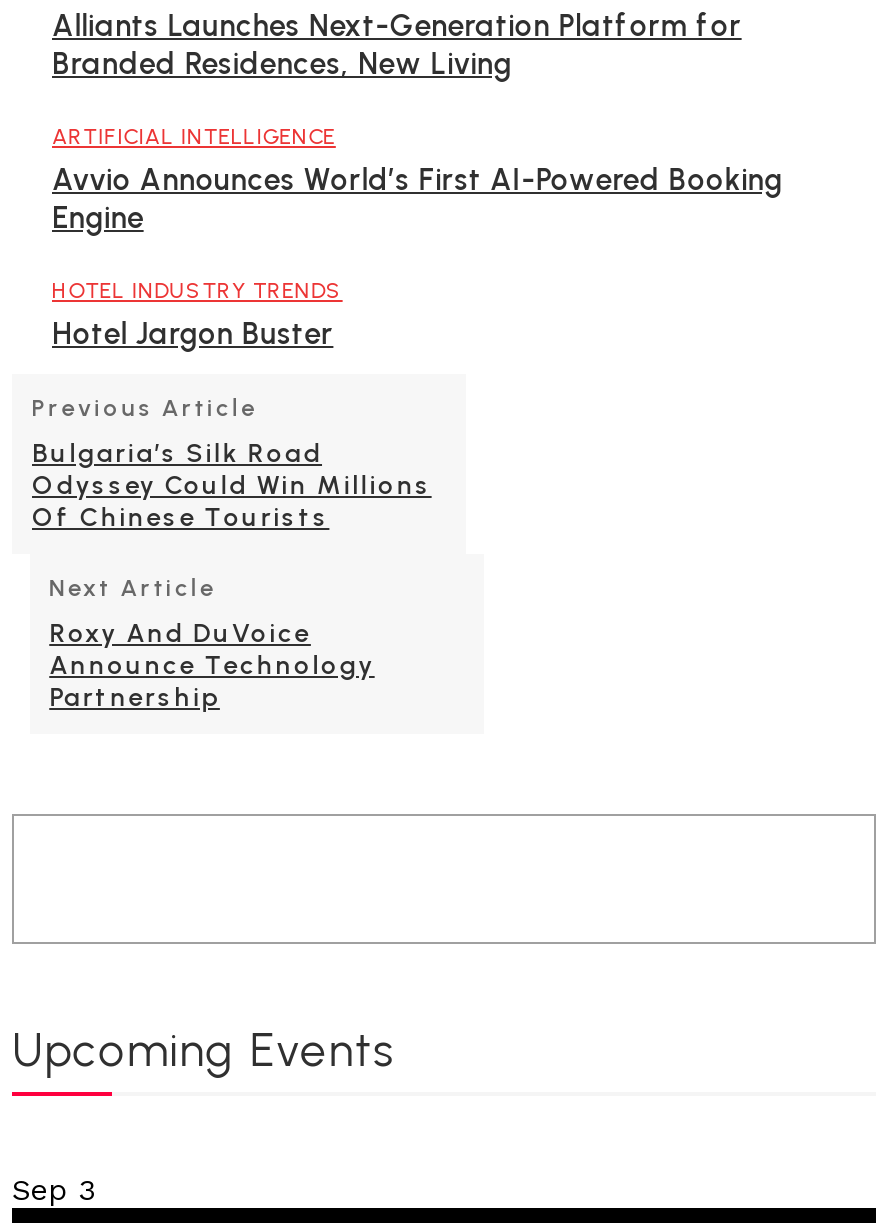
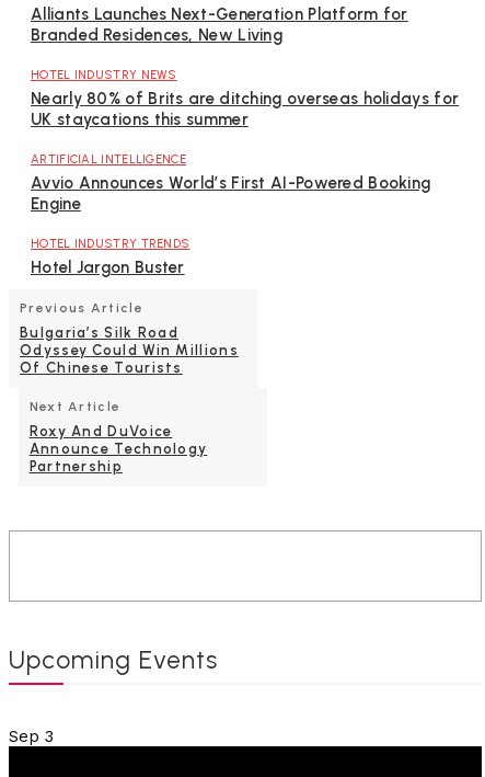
+ HOTEL INDUSTRY NEWS
+ Nearly 80% of Brits are ditching overseas holidays for
+ UK staycations this summer
